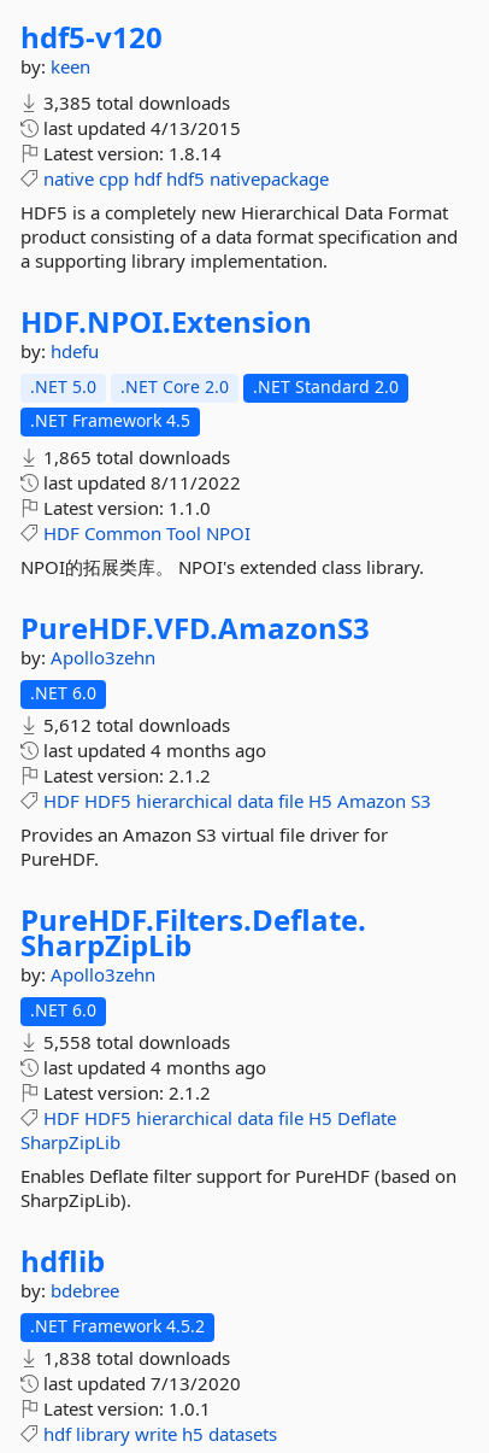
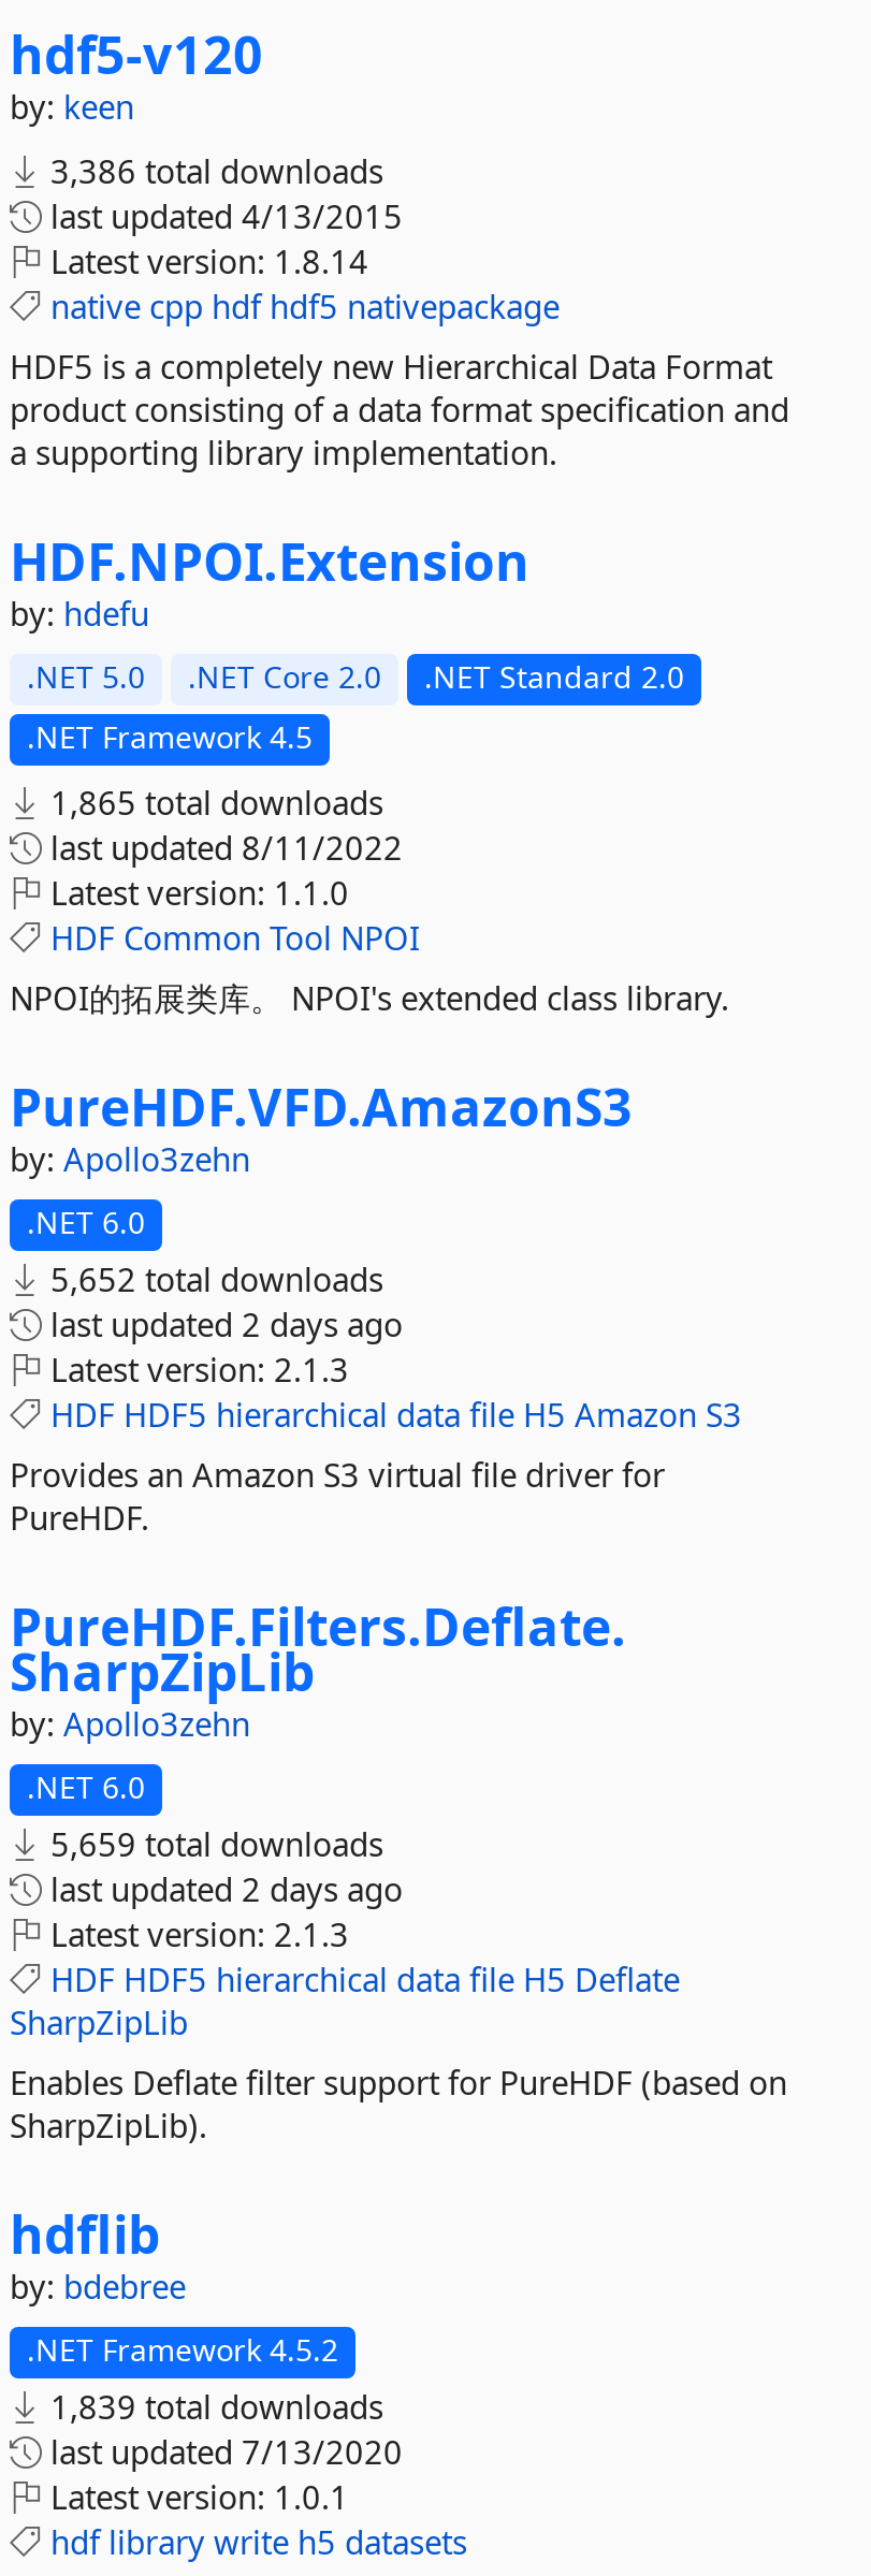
- 3,385 total downloads
+ 3,386 total downloads

- 5,612 total downloads
+ 5,652 total downloads

- last updated 4 months ago
+ last updated 2 days ago

- Latest version: 2.1.2
+ Latest version: 2.1.3

- 5,558 total downloads
+ 5,659 total downloads

- last updated 4 months ago
+ last updated 2 days ago

- Latest version: 2.1.2
+ Latest version: 2.1.3

- 1,838 total downloads
+ 1,839 total downloads
